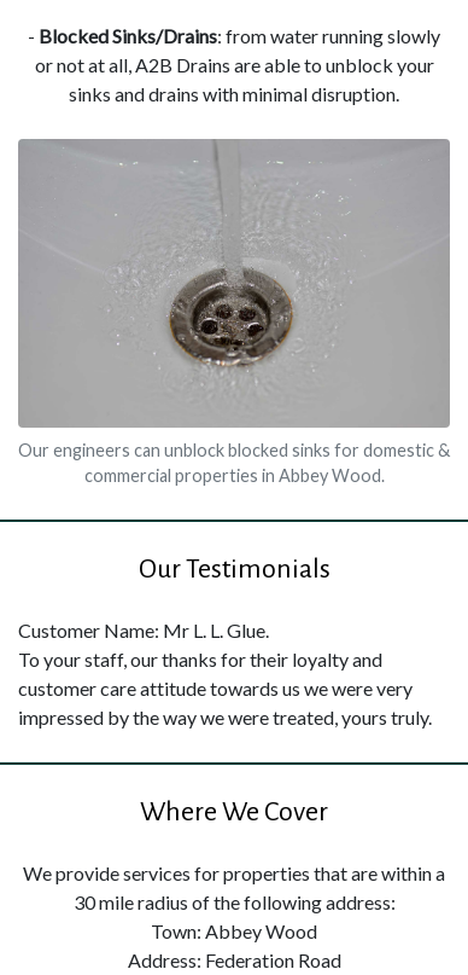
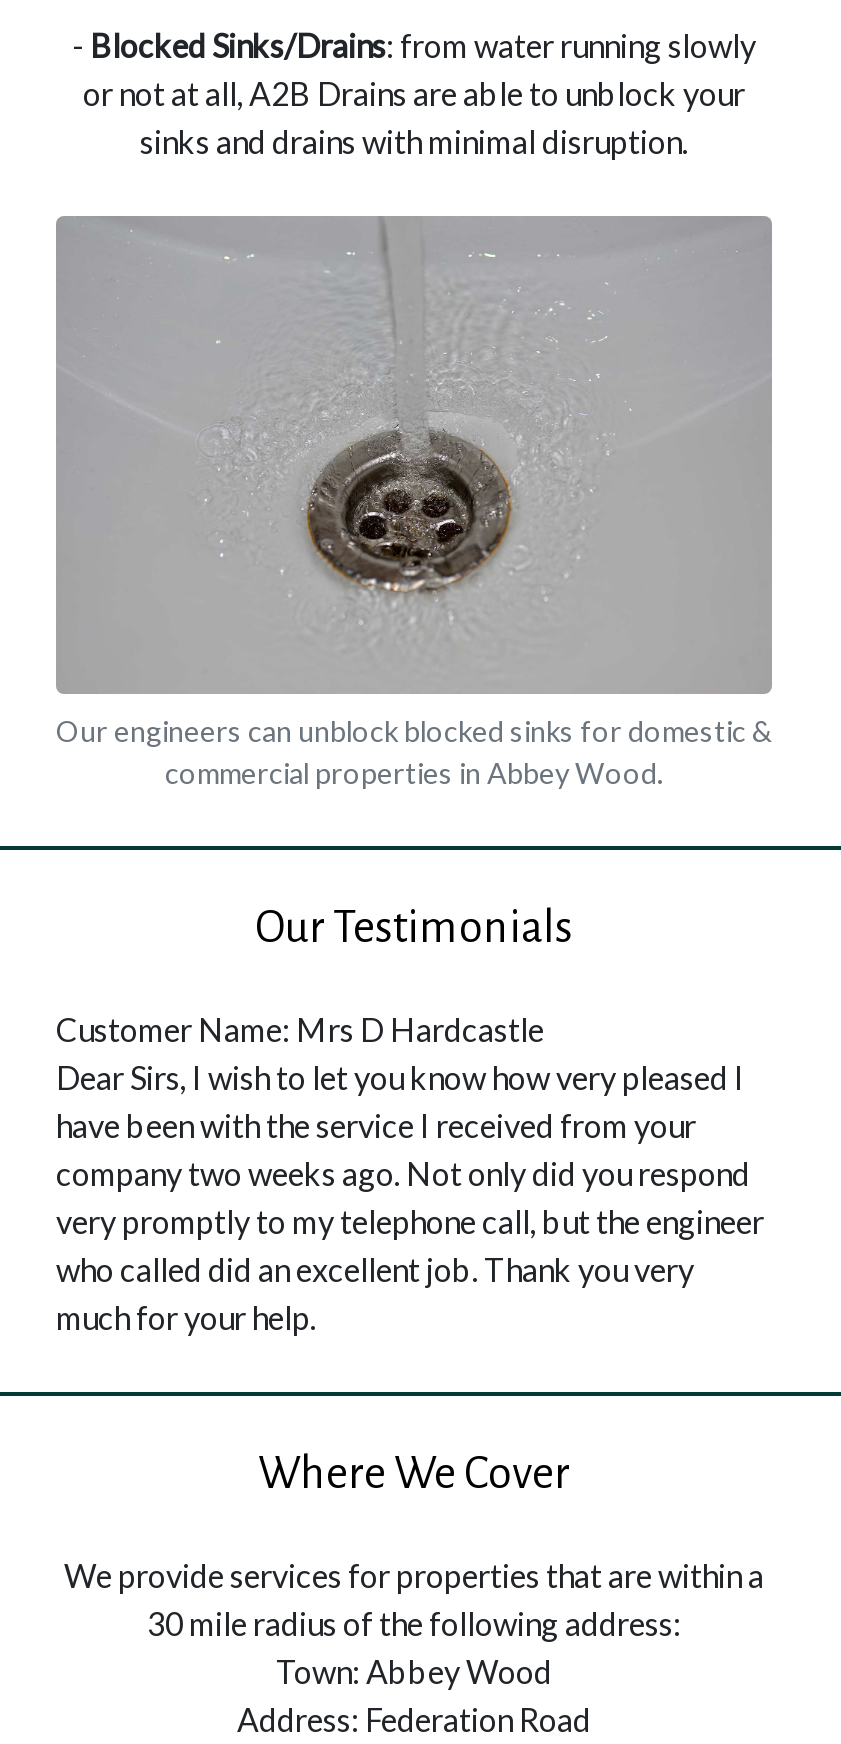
- Customer Name: Mr L. L. Glue.
- To your staff, our thanks for their loyalty and
- customer care attitude towards us we were very
- impressed by the way we were treated, yours truly.
+ Customer Name: Mrs D Hardcastle
+ Dear Sirs, I wish to let you know how very pleased I
+ have been with the service I received from your
+ company two weeks ago. Not only did you respond
+ very promptly to my telephone call, but the engineer
+ who called did an excellent job. Thank you very
+ much for your help.
